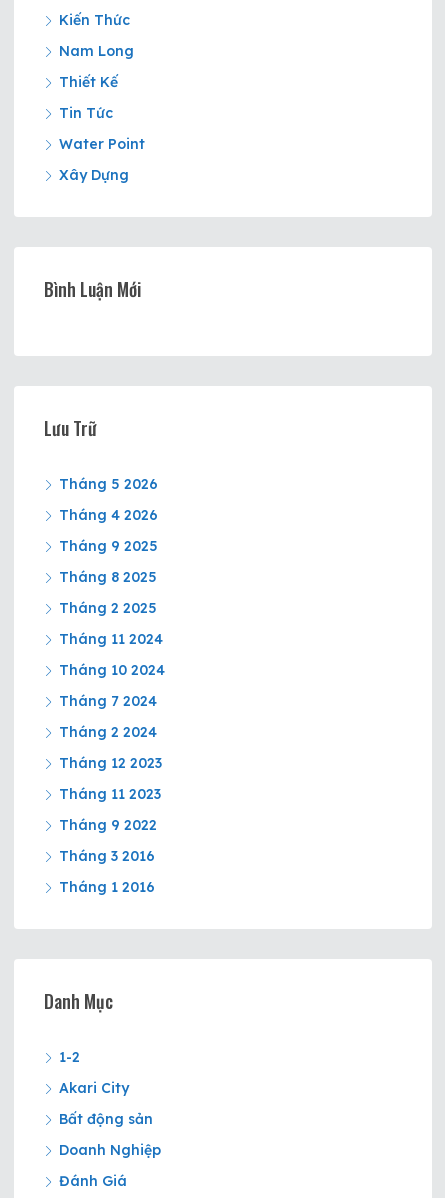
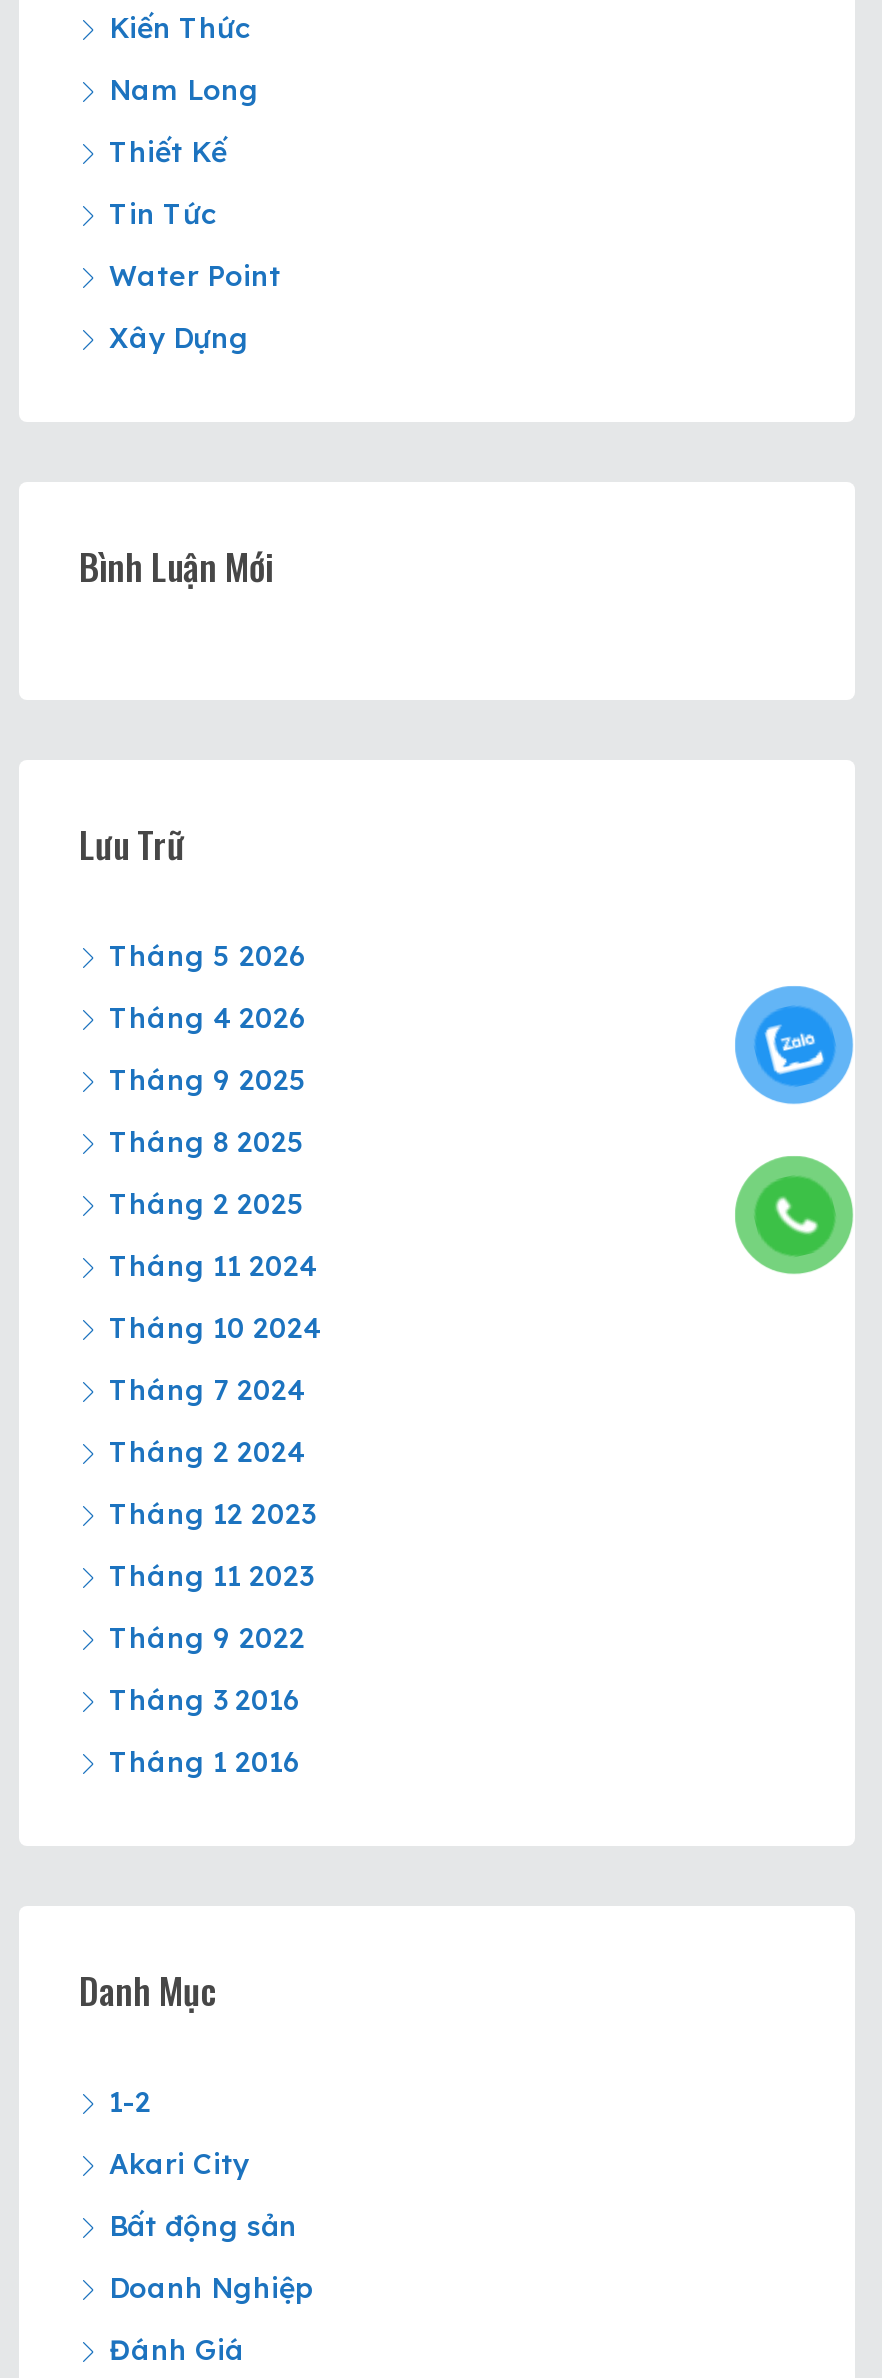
+ [image]

+ [image]
